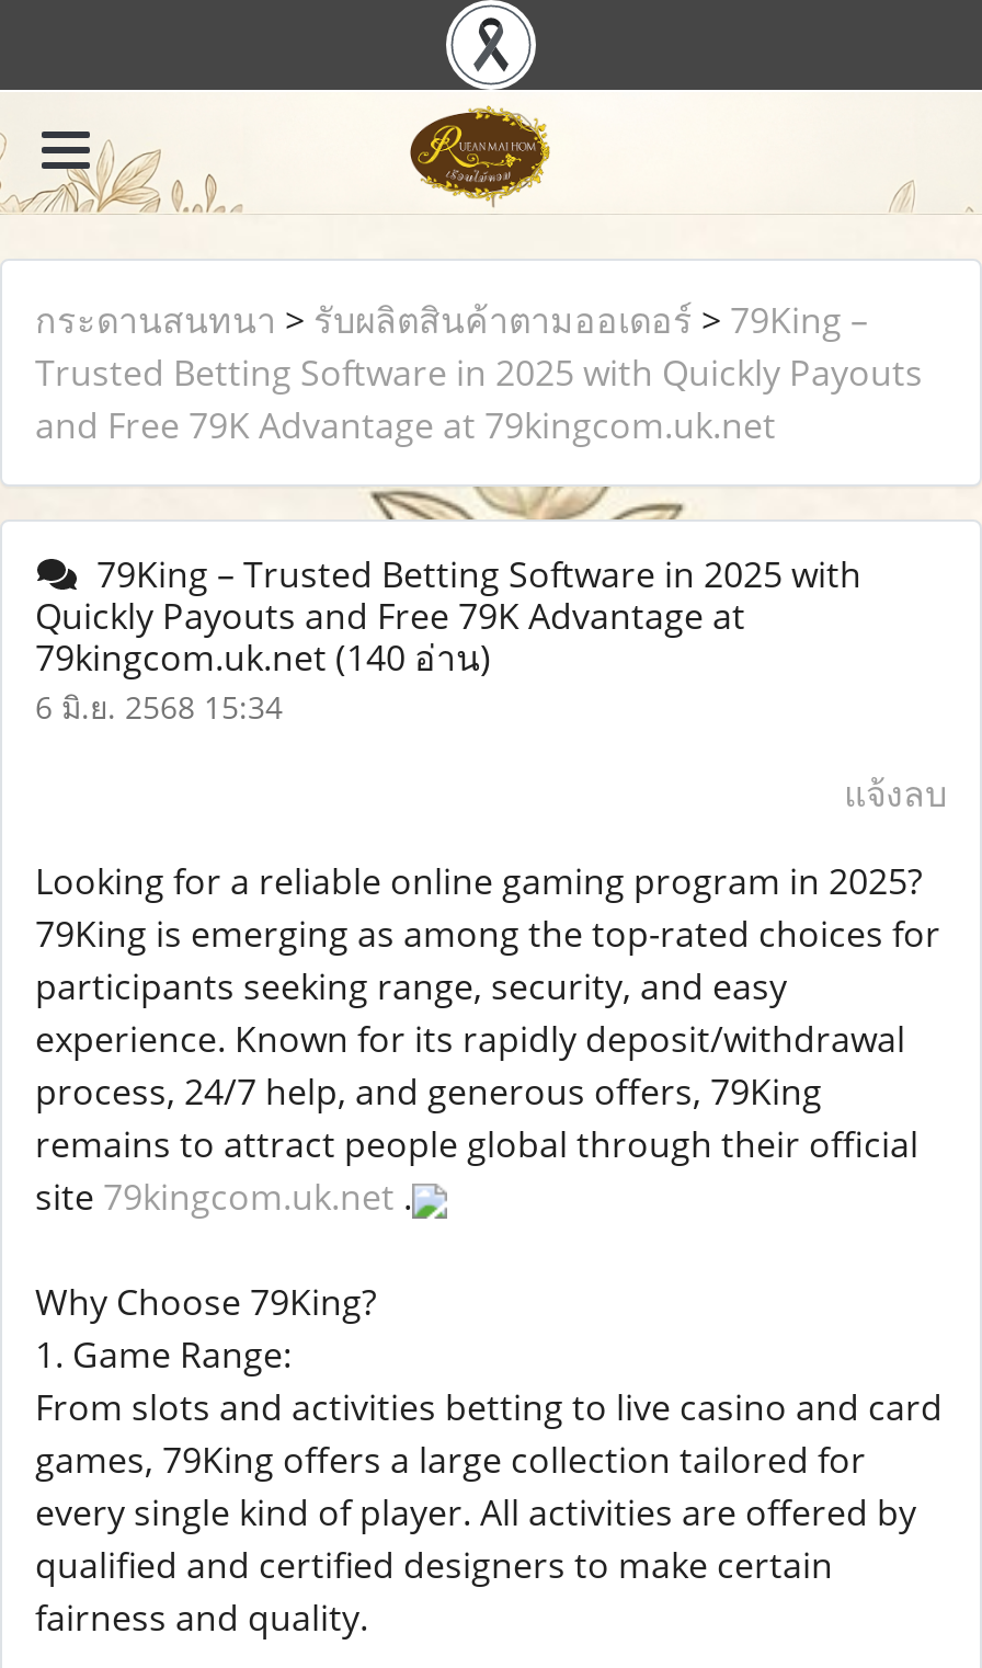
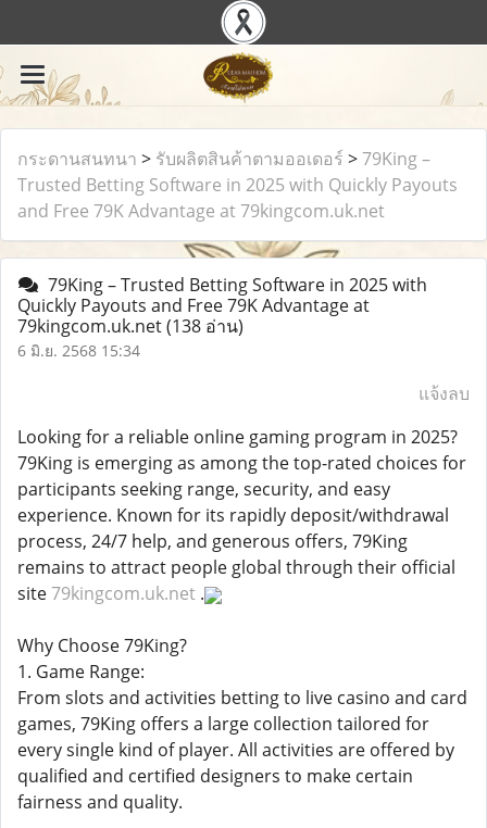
- 79kingcom.uk.net (140 อ่าน)
+ 79kingcom.uk.net (138 อ่าน)
